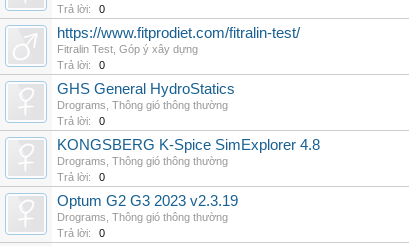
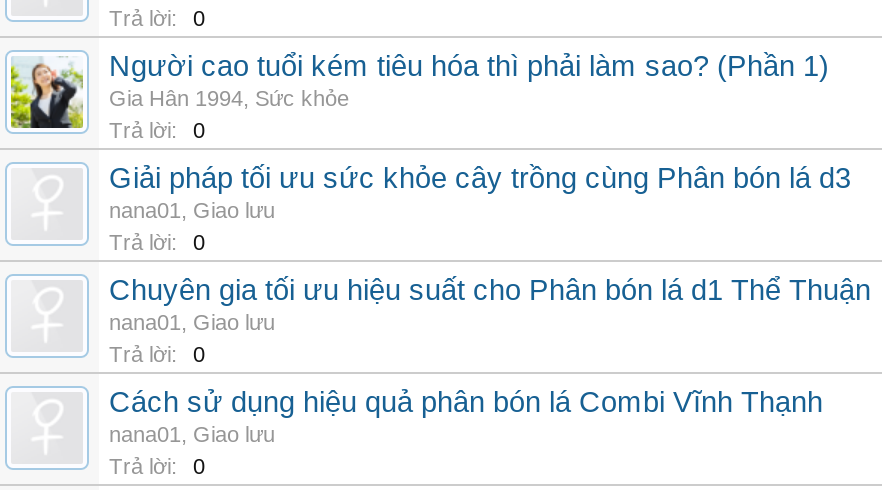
+ [image]

- https://www.fitprodiet.com/fitralin-test/
- Fitralin Test, Góp ý xây dựng
+ Người cao tuổi kém tiêu hóa thì phải làm sao? (Phần 1)
+ Gia Hân 1994, Sức khỏe

- GHS General HydroStatics
- Drograms, Thông gió thông thường
+ Giải pháp tối ưu sức khỏe cây trồng cùng Phân bón lá d3
+ nana01, Giao lưu

- KONGSBERG K-Spice SimExplorer 4.8
- Drograms, Thông gió thông thường
+ Chuyên gia tối ưu hiệu suất cho Phân bón lá d1 Thể Thuận
+ nana01, Giao lưu

- Optum G2 G3 2023 v2.3.19
- Drograms, Thông gió thông thường
+ Cách sử dụng hiệu quả phân bón lá Combi Vĩnh Thạnh
+ nana01, Giao lưu
